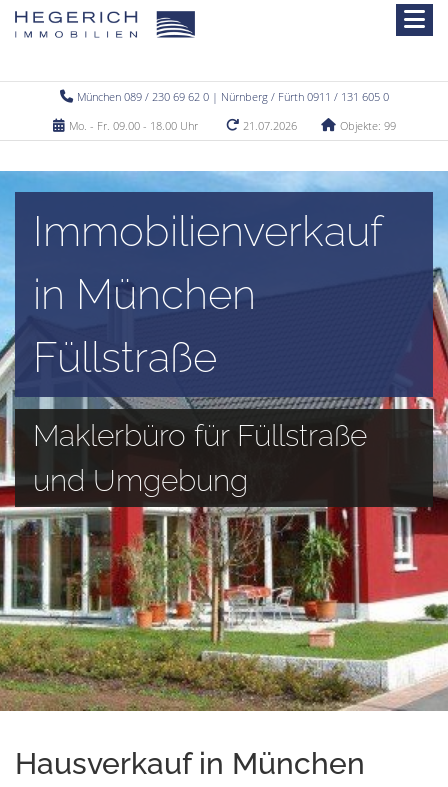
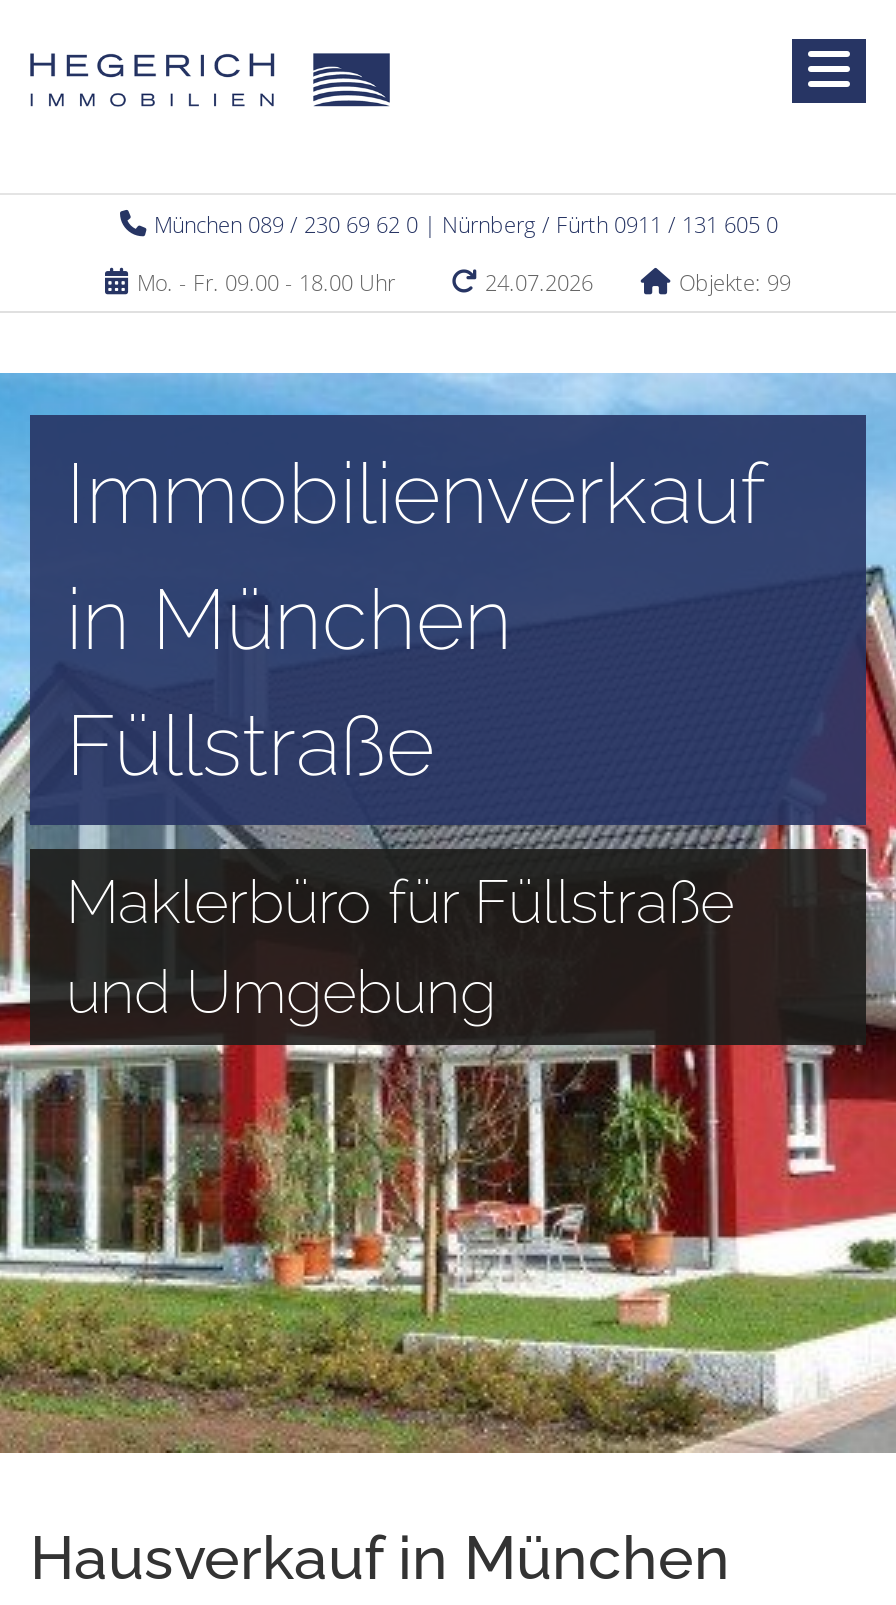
- 21.07.2026
+ 24.07.2026
